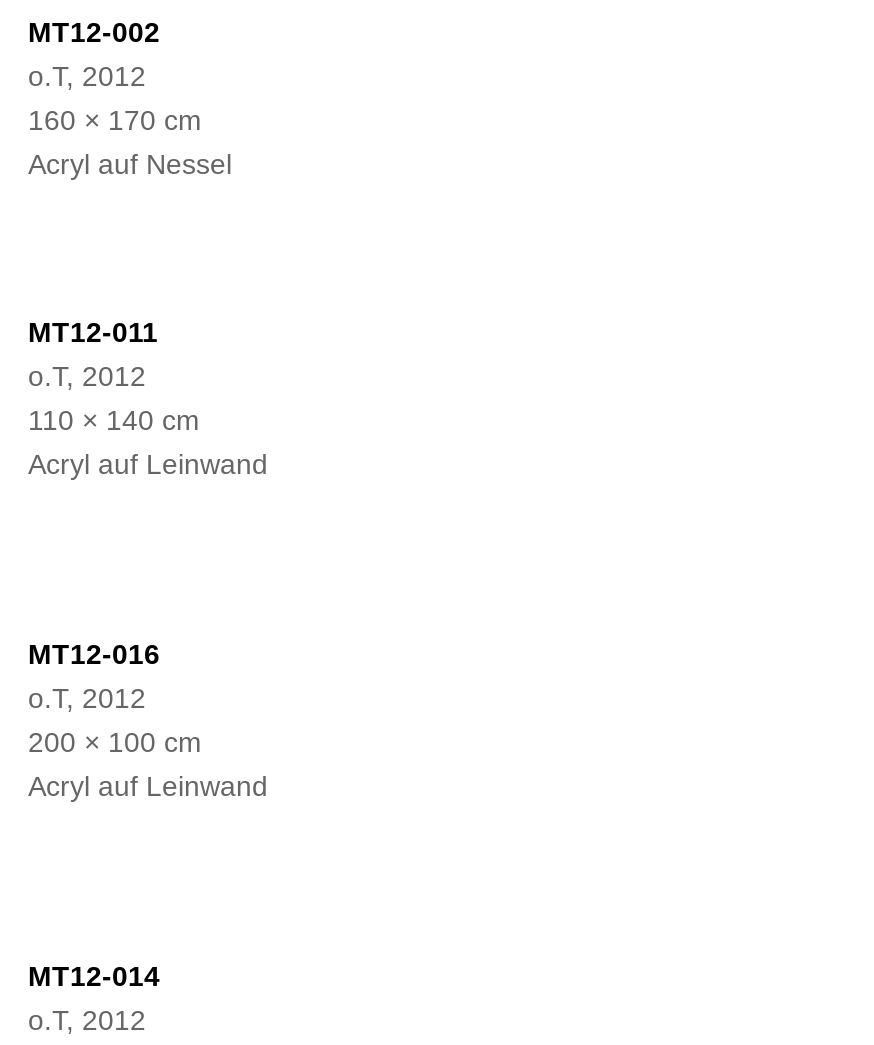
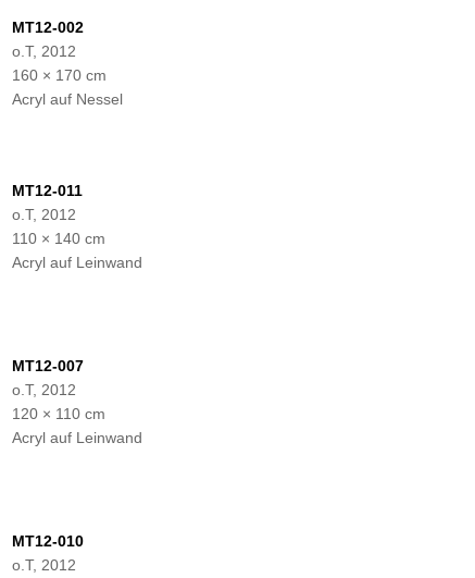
- MT12-016
+ MT12-007

- 200 × 100 cm
+ 120 × 110 cm

- MT12-014
+ MT12-010
